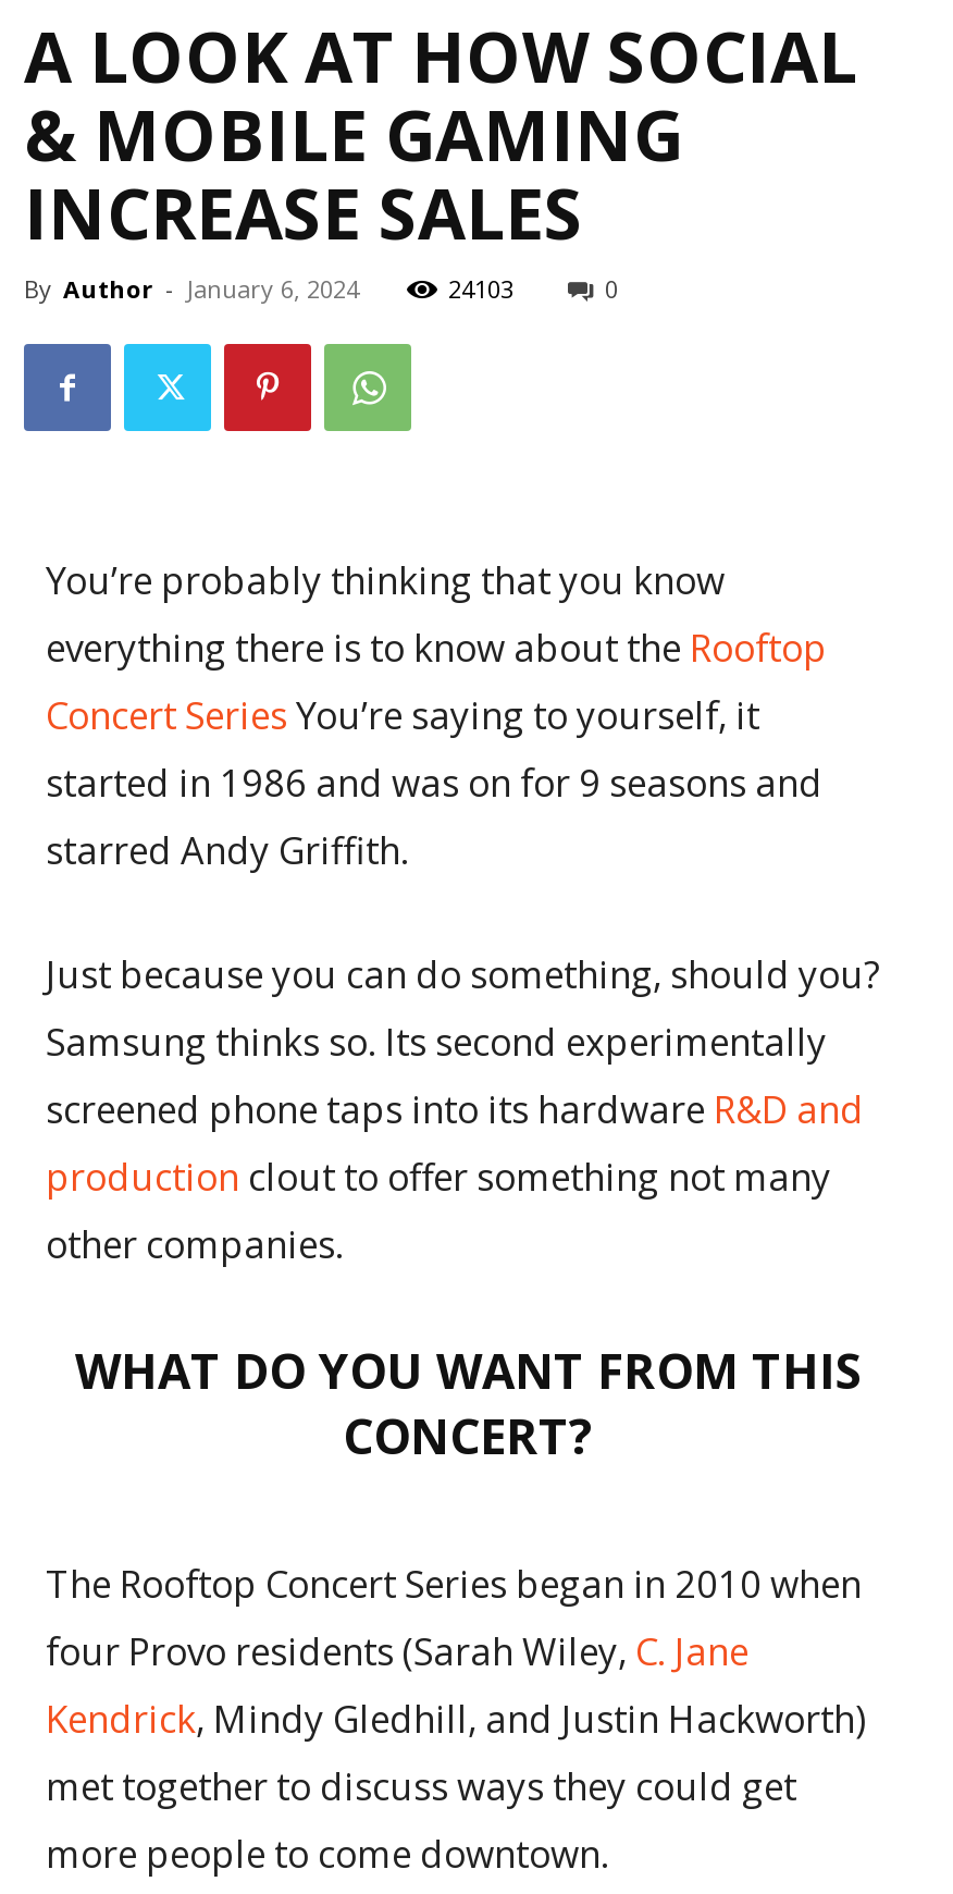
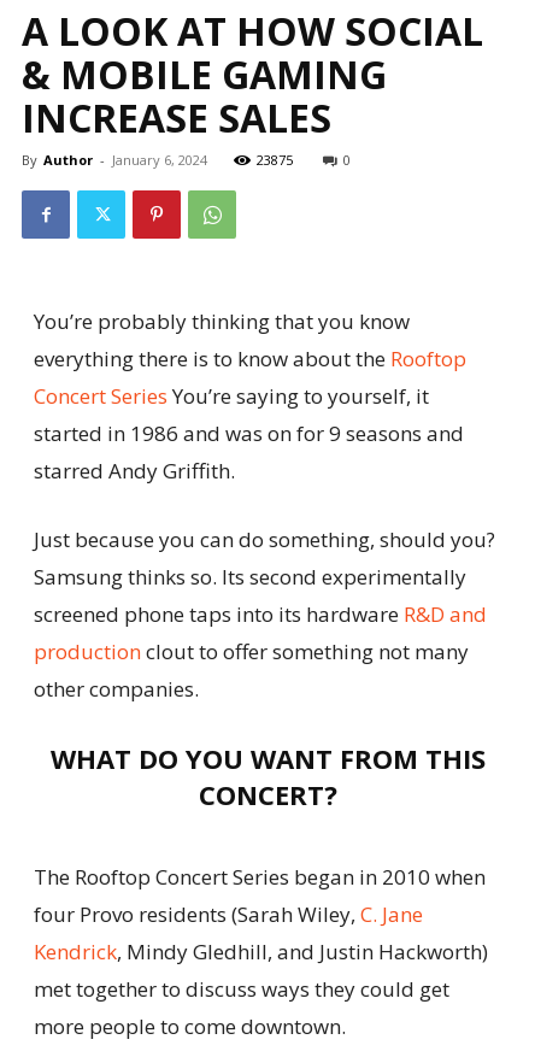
- 24103
+ 23875
